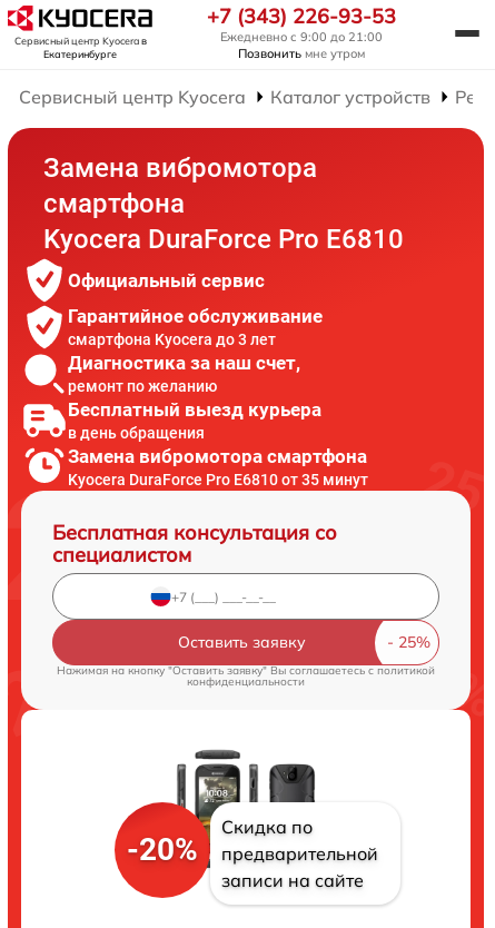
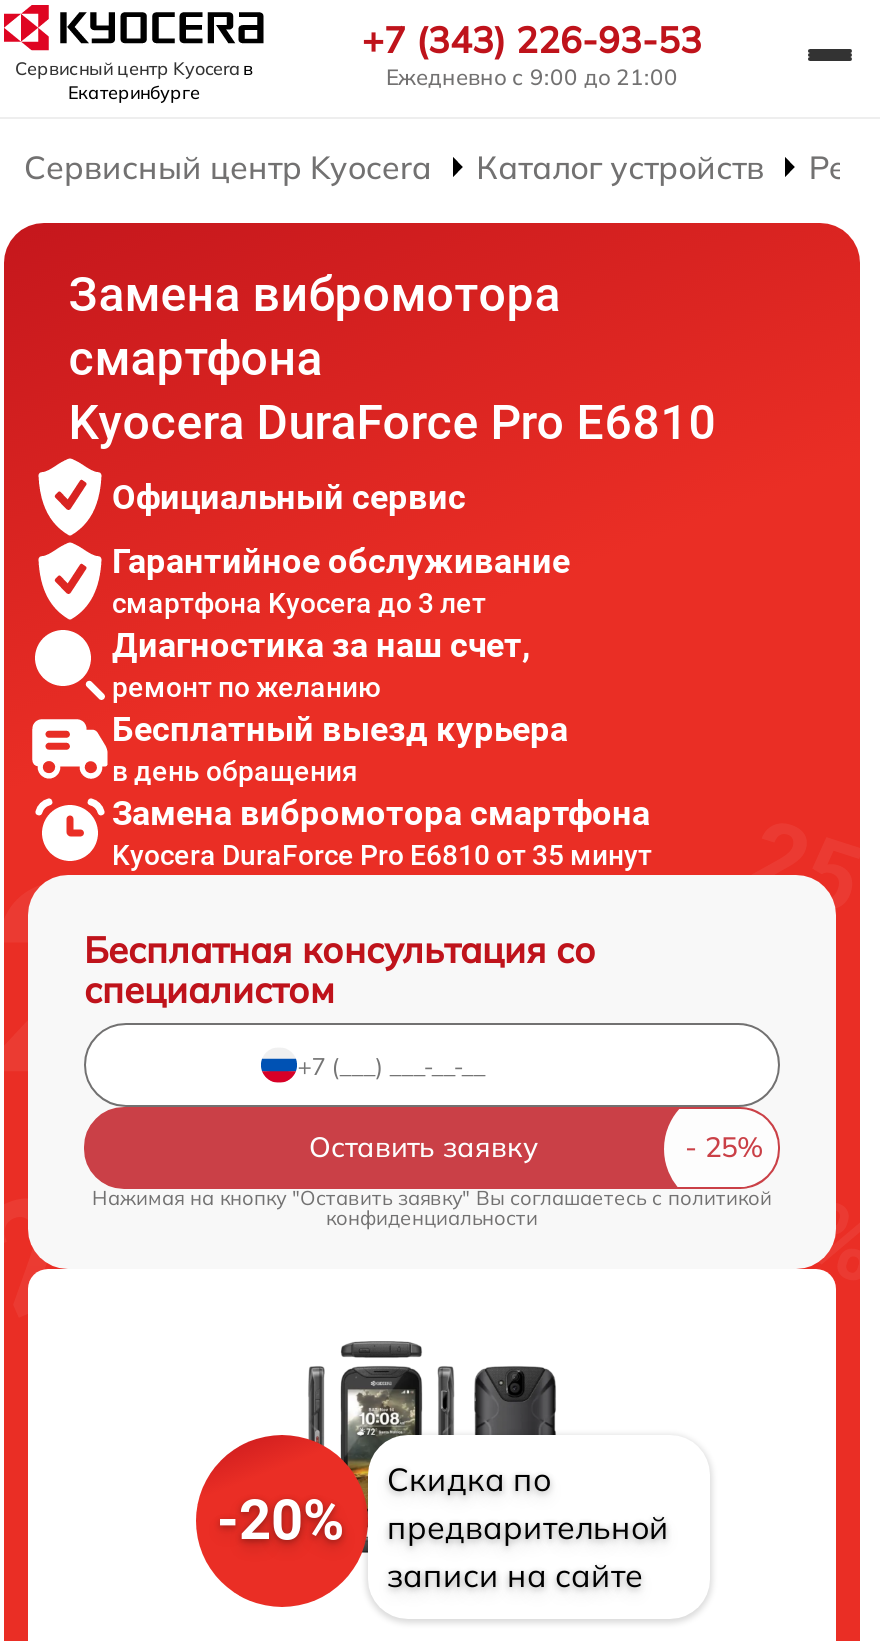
- Позвонить мне утром
